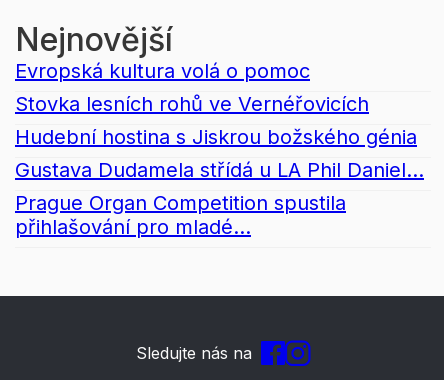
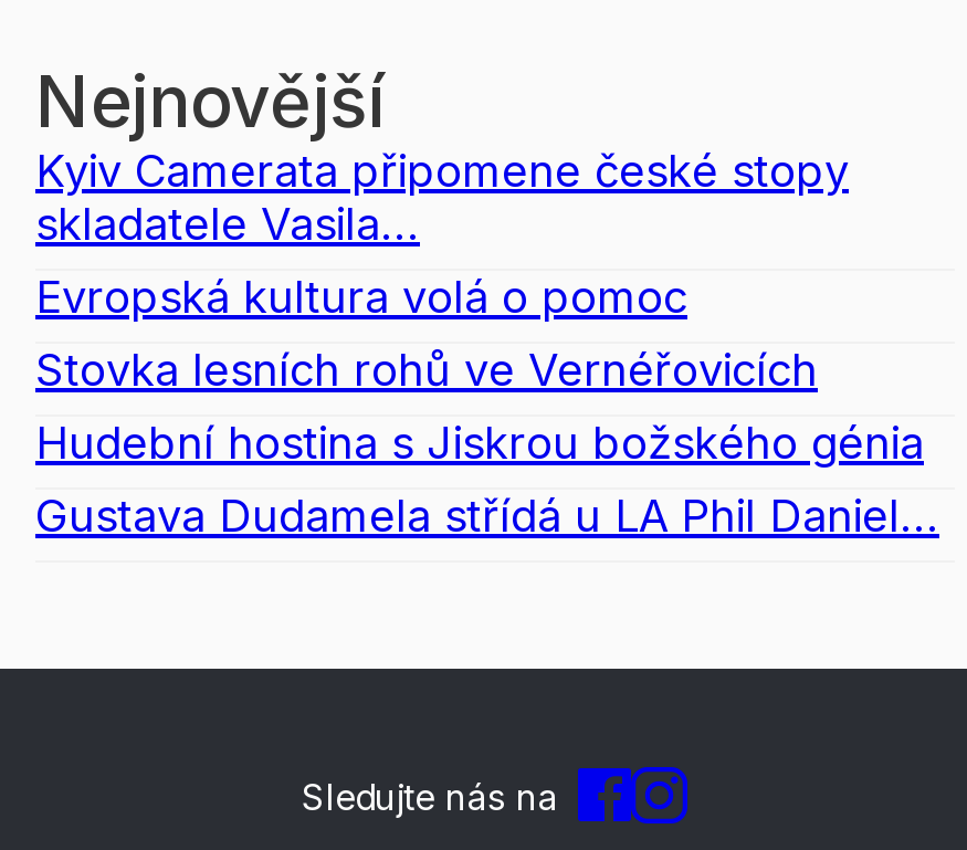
+ Kyiv Camerata připomene české stopy
+ skladatele Vasila...

moved down: Evropská kultura volá o pomoc | Stovka lesních rohů ve Vernéřovicích | Hudební hostina s Jiskrou božského génia | Gustava Dudamela střídá u LA Phil Daniel...

- Prague Organ Competition spustila
- přihlašování pro mladé...
